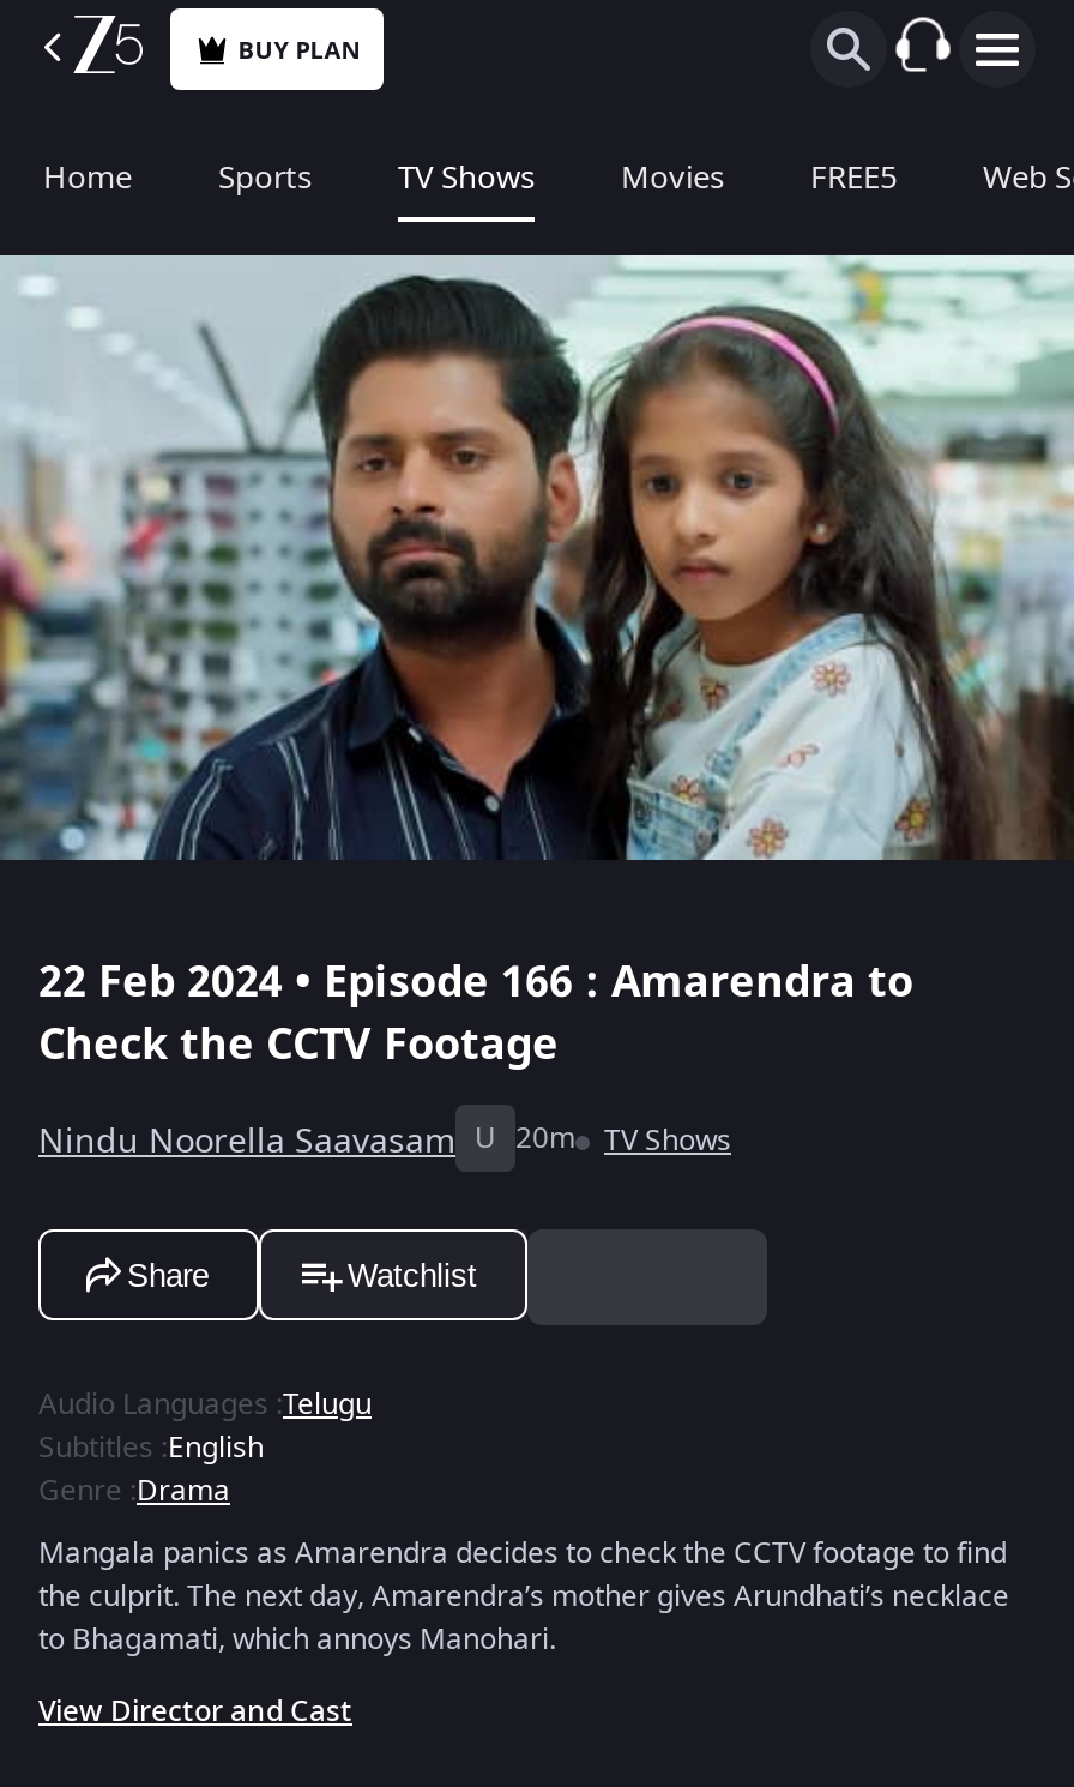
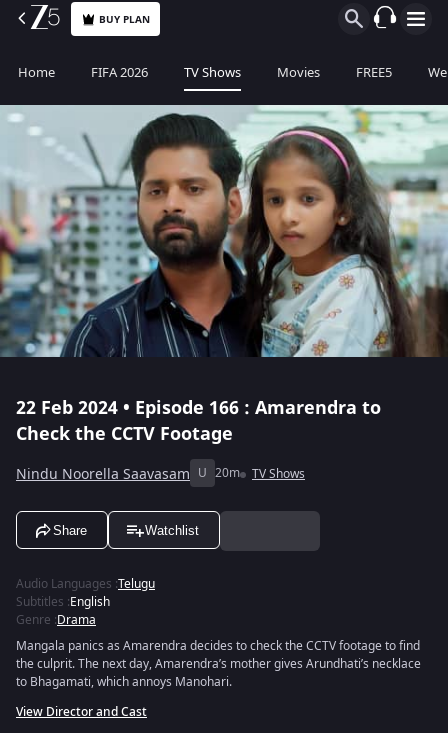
- Sports
+ FIFA 2026
